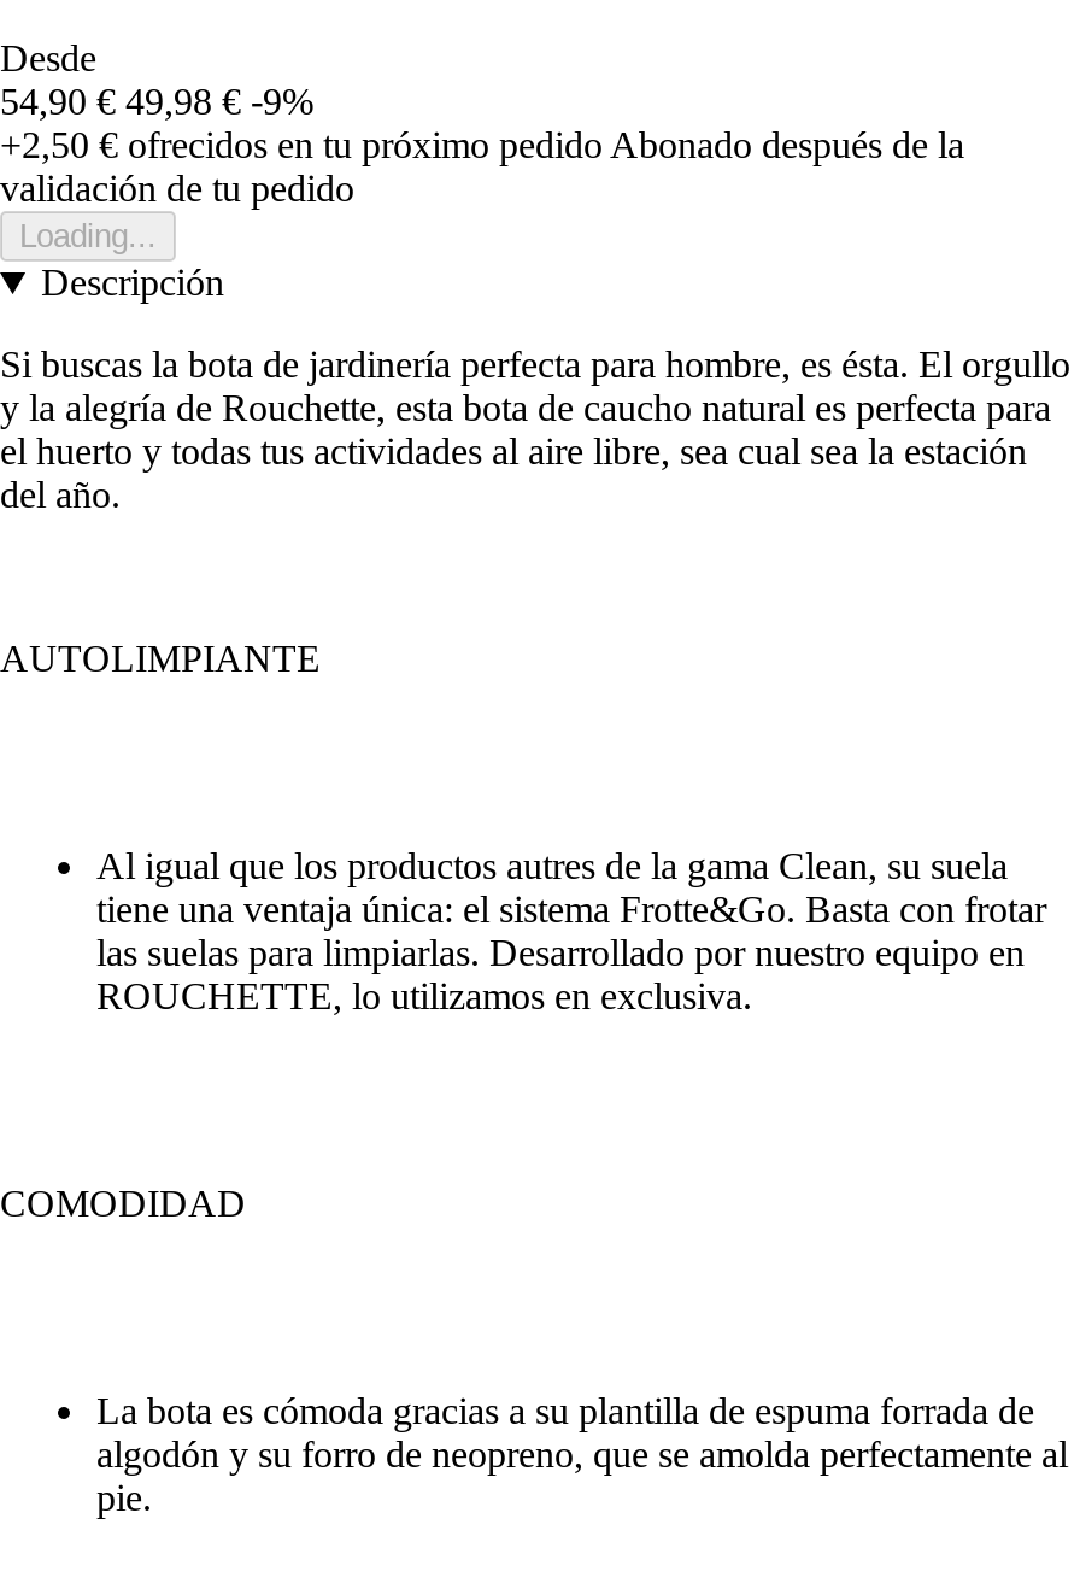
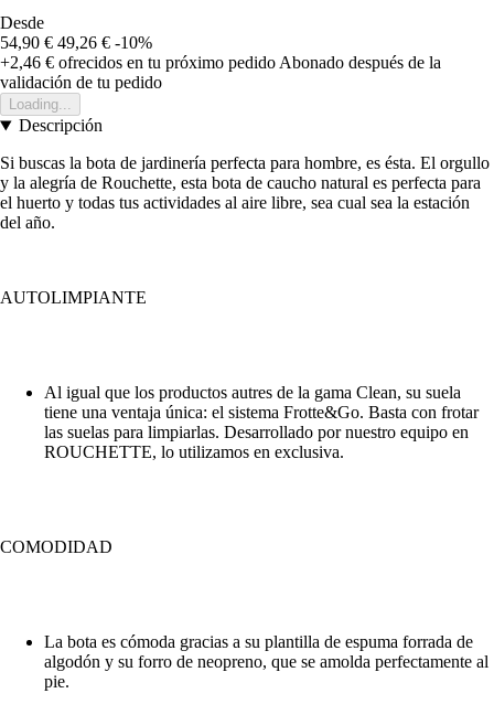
- 54,90 € 49,98 € -9%
+ 54,90 € 49,26 € -10%

- +2,50 €ofrecidos en tu próximo pedido Abonado después de la
+ +2,46 €ofrecidos en tu próximo pedido Abonado después de la
